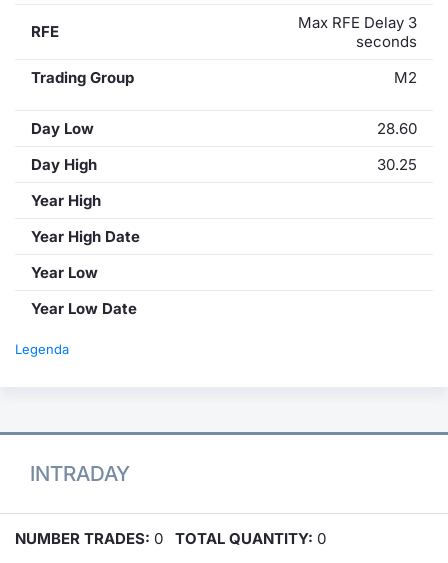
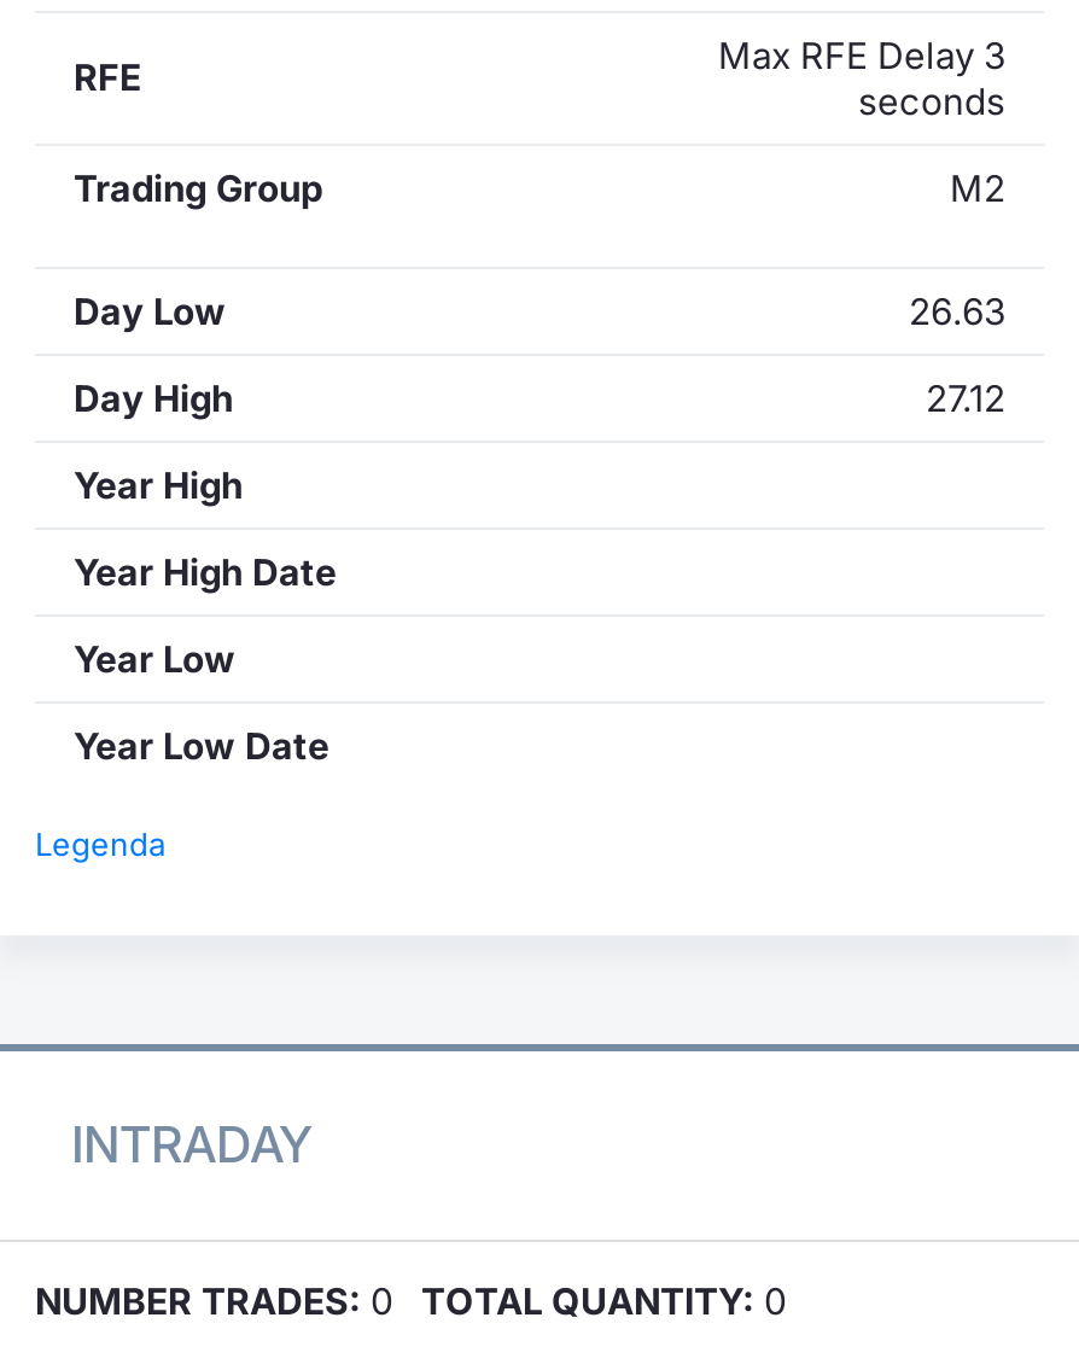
- 28.60
+ 26.63

- 30.25
+ 27.12
